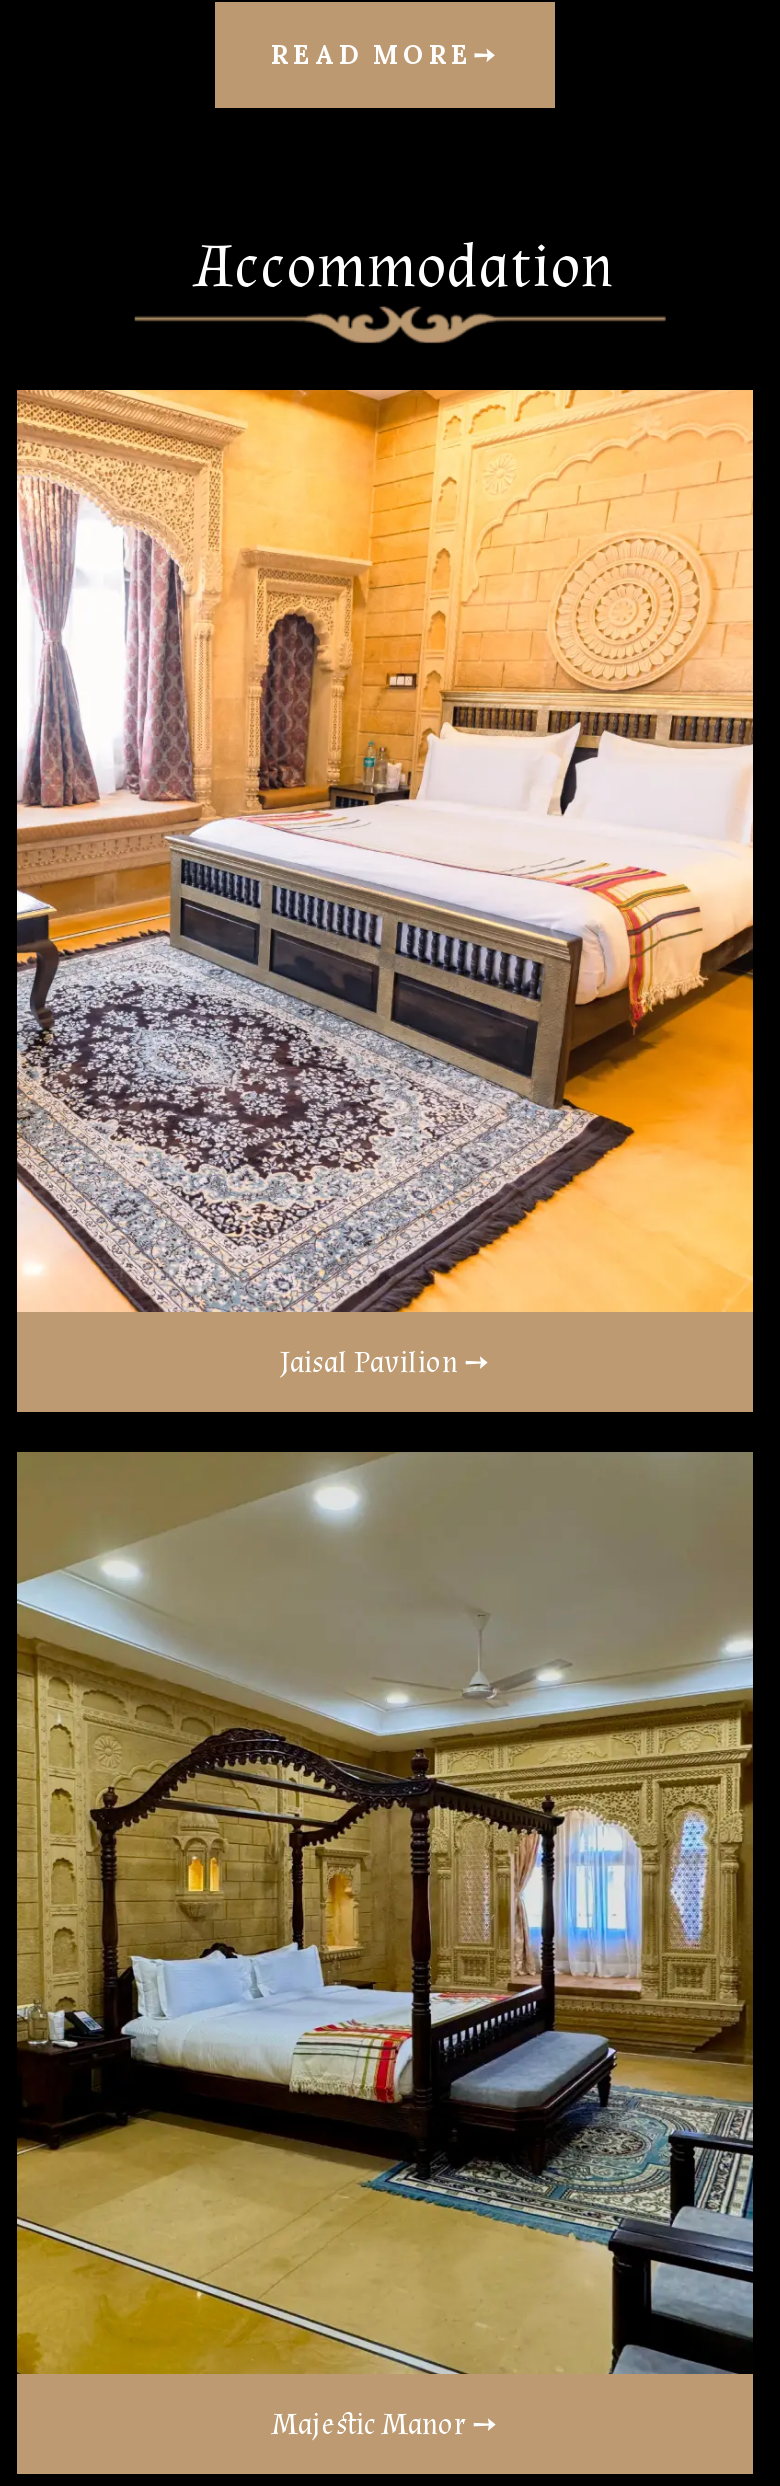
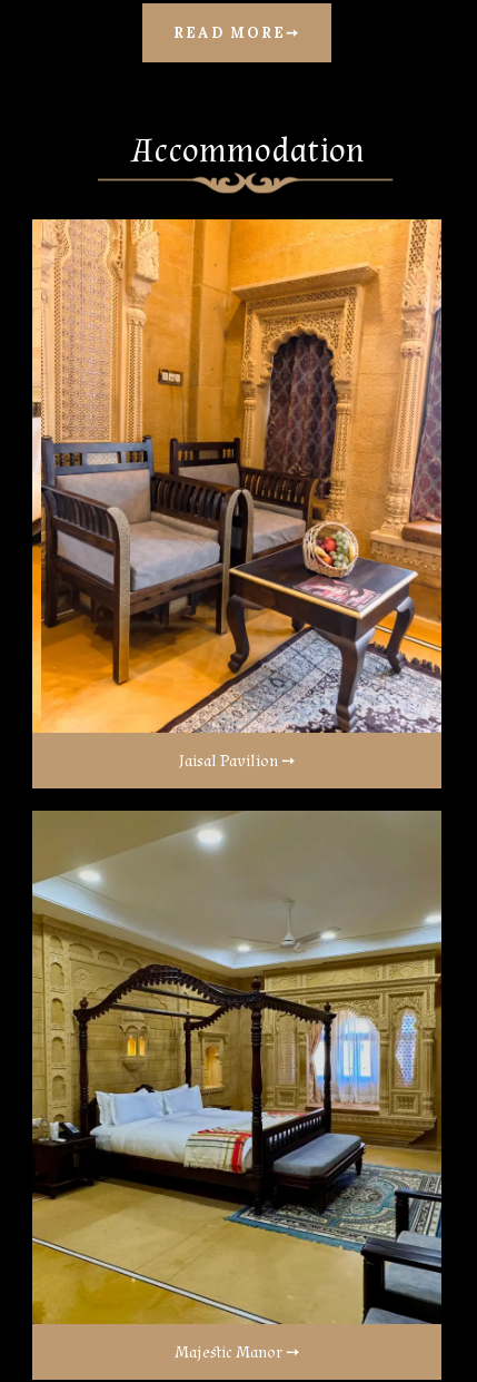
- [image]
+ [image]
